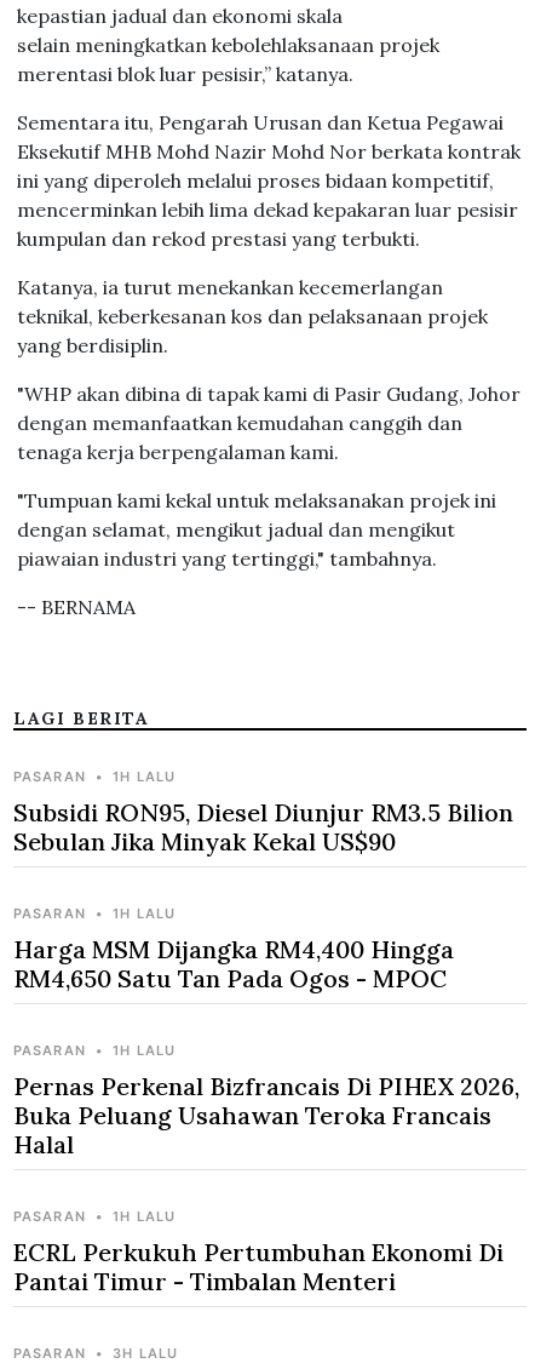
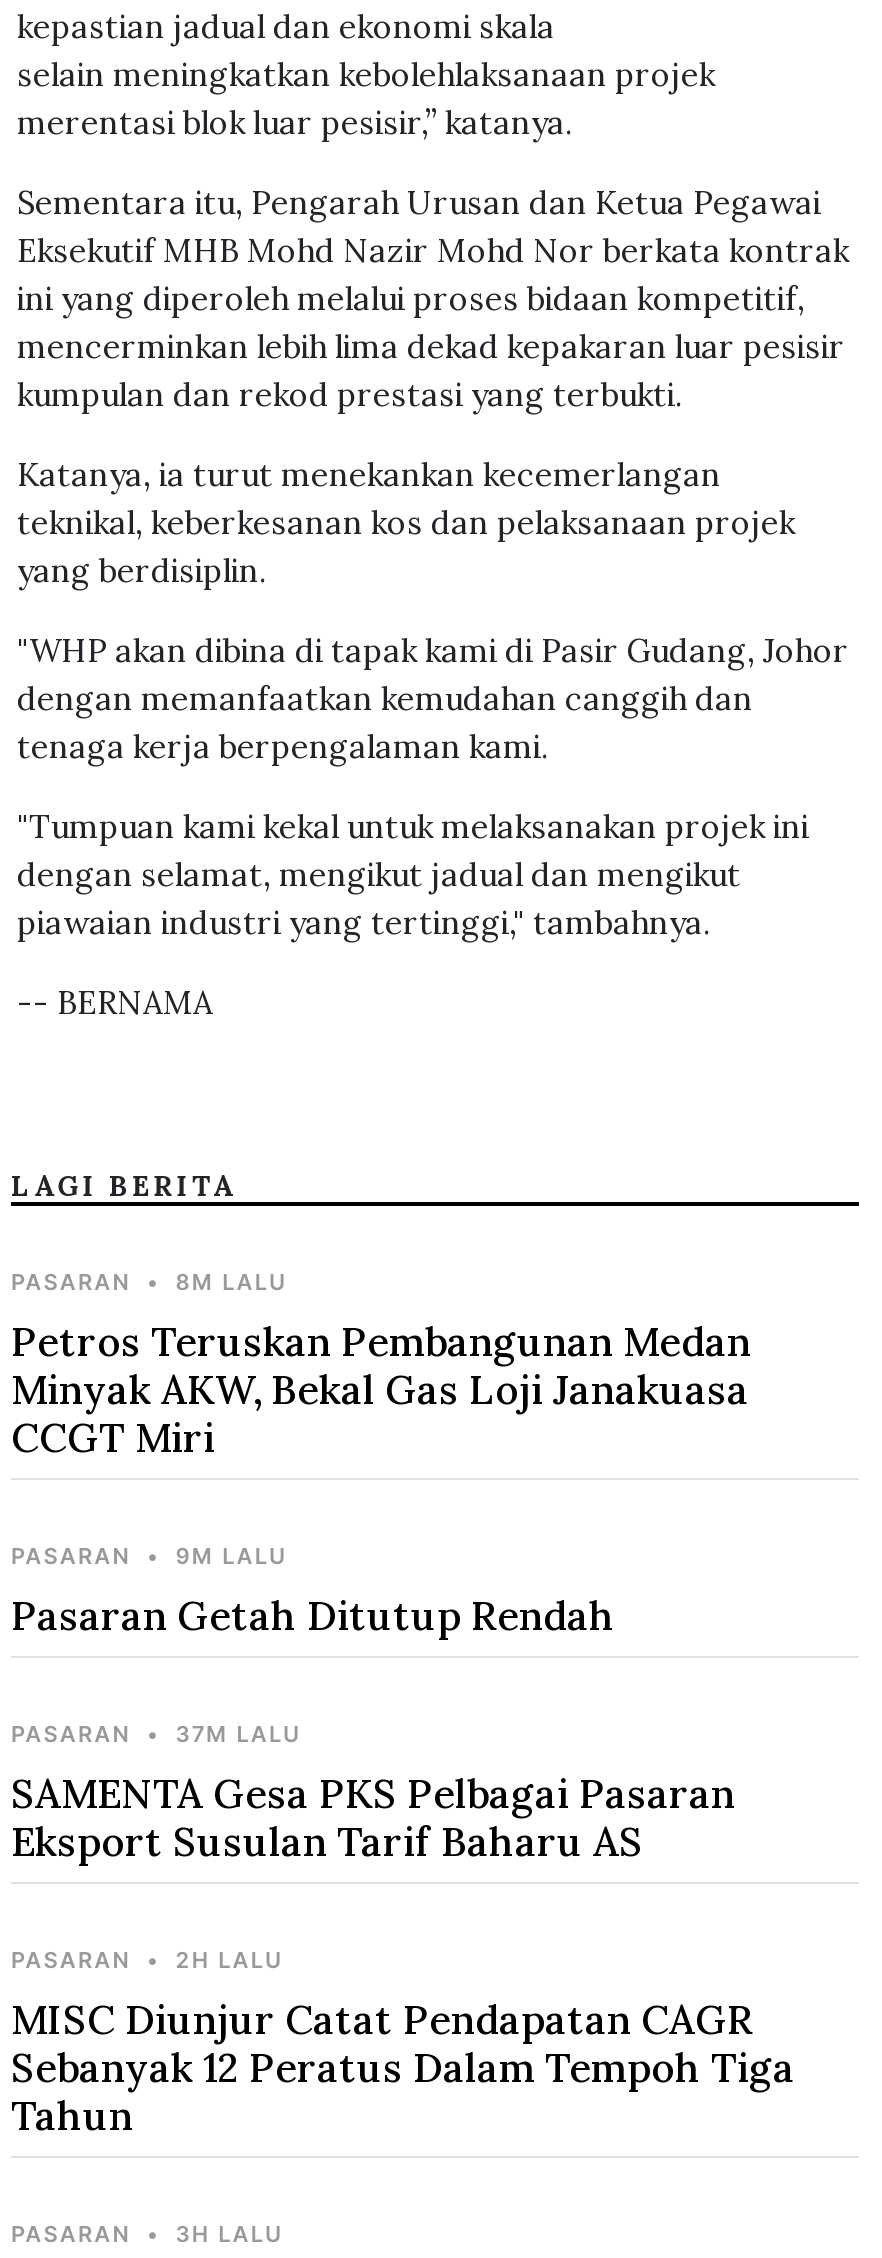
- PASARAN • 1H LALU
- Subsidi RON95, Diesel Diunjur RM3.5 Bilion
- Sebulan Jika Minyak Kekal US$90
+ PASARAN • 8M LALU
+ Petros Teruskan Pembangunan Medan
+ Minyak AKW, Bekal Gas Loji Janakuasa
+ CCGT Miri

- PASARAN • 1H LALU
- Harga MSM Dijangka RM4,400 Hingga
- RM4,650 Satu Tan Pada Ogos - MPOC
+ PASARAN • 9M LALU
+ Pasaran Getah Ditutup Rendah

- PASARAN • 1H LALU
- Pernas Perkenal Bizfrancais Di PIHEX 2026,
- Buka Peluang Usahawan Teroka Francais
- Halal
+ PASARAN • 37M LALU
+ SAMENTA Gesa PKS Pelbagai Pasaran
+ Eksport Susulan Tarif Baharu AS

- PASARAN • 1H LALU
- ECRL Perkukuh Pertumbuhan Ekonomi Di
- Pantai Timur - Timbalan Menteri
+ PASARAN • 2H LALU
+ MISC Diunjur Catat Pendapatan CAGR
+ Sebanyak 12 Peratus Dalam Tempoh Tiga
+ Tahun
